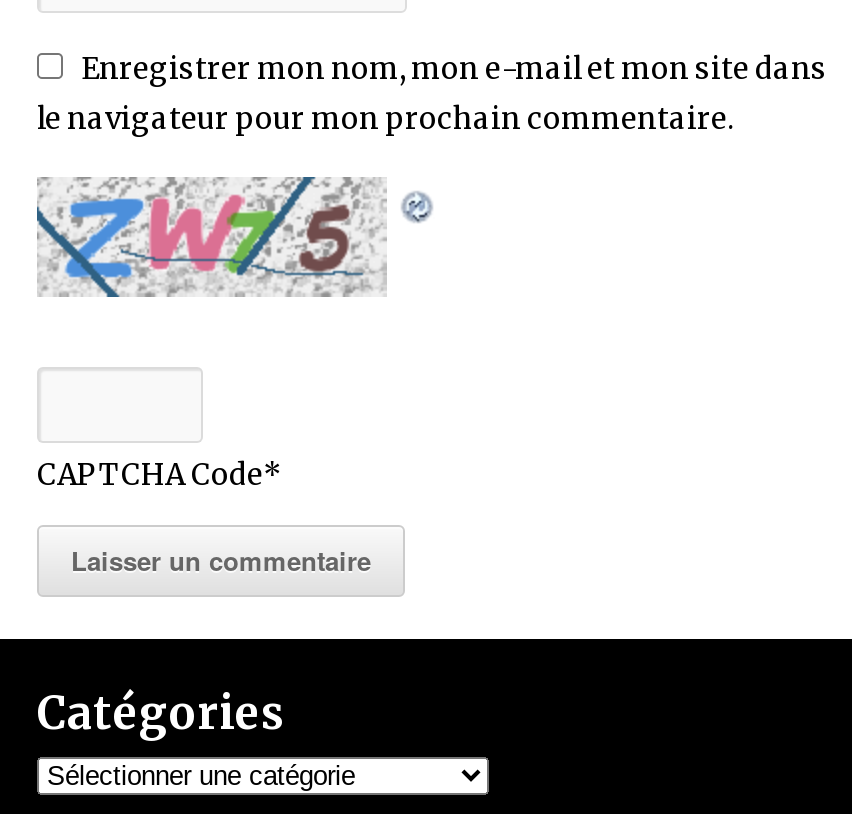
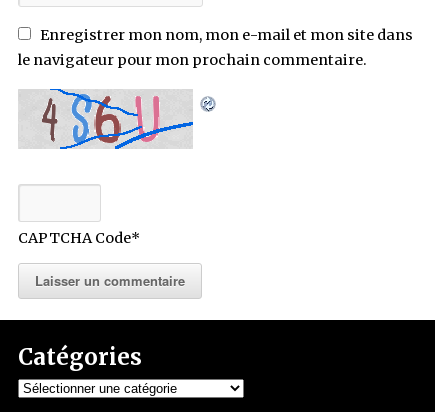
- [image]
+ [image]
